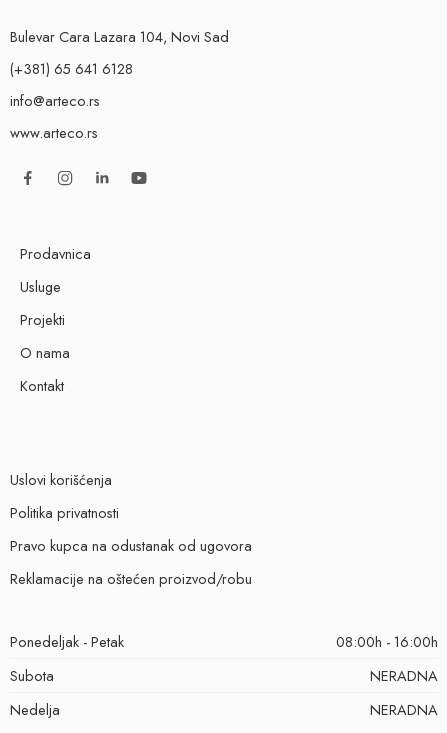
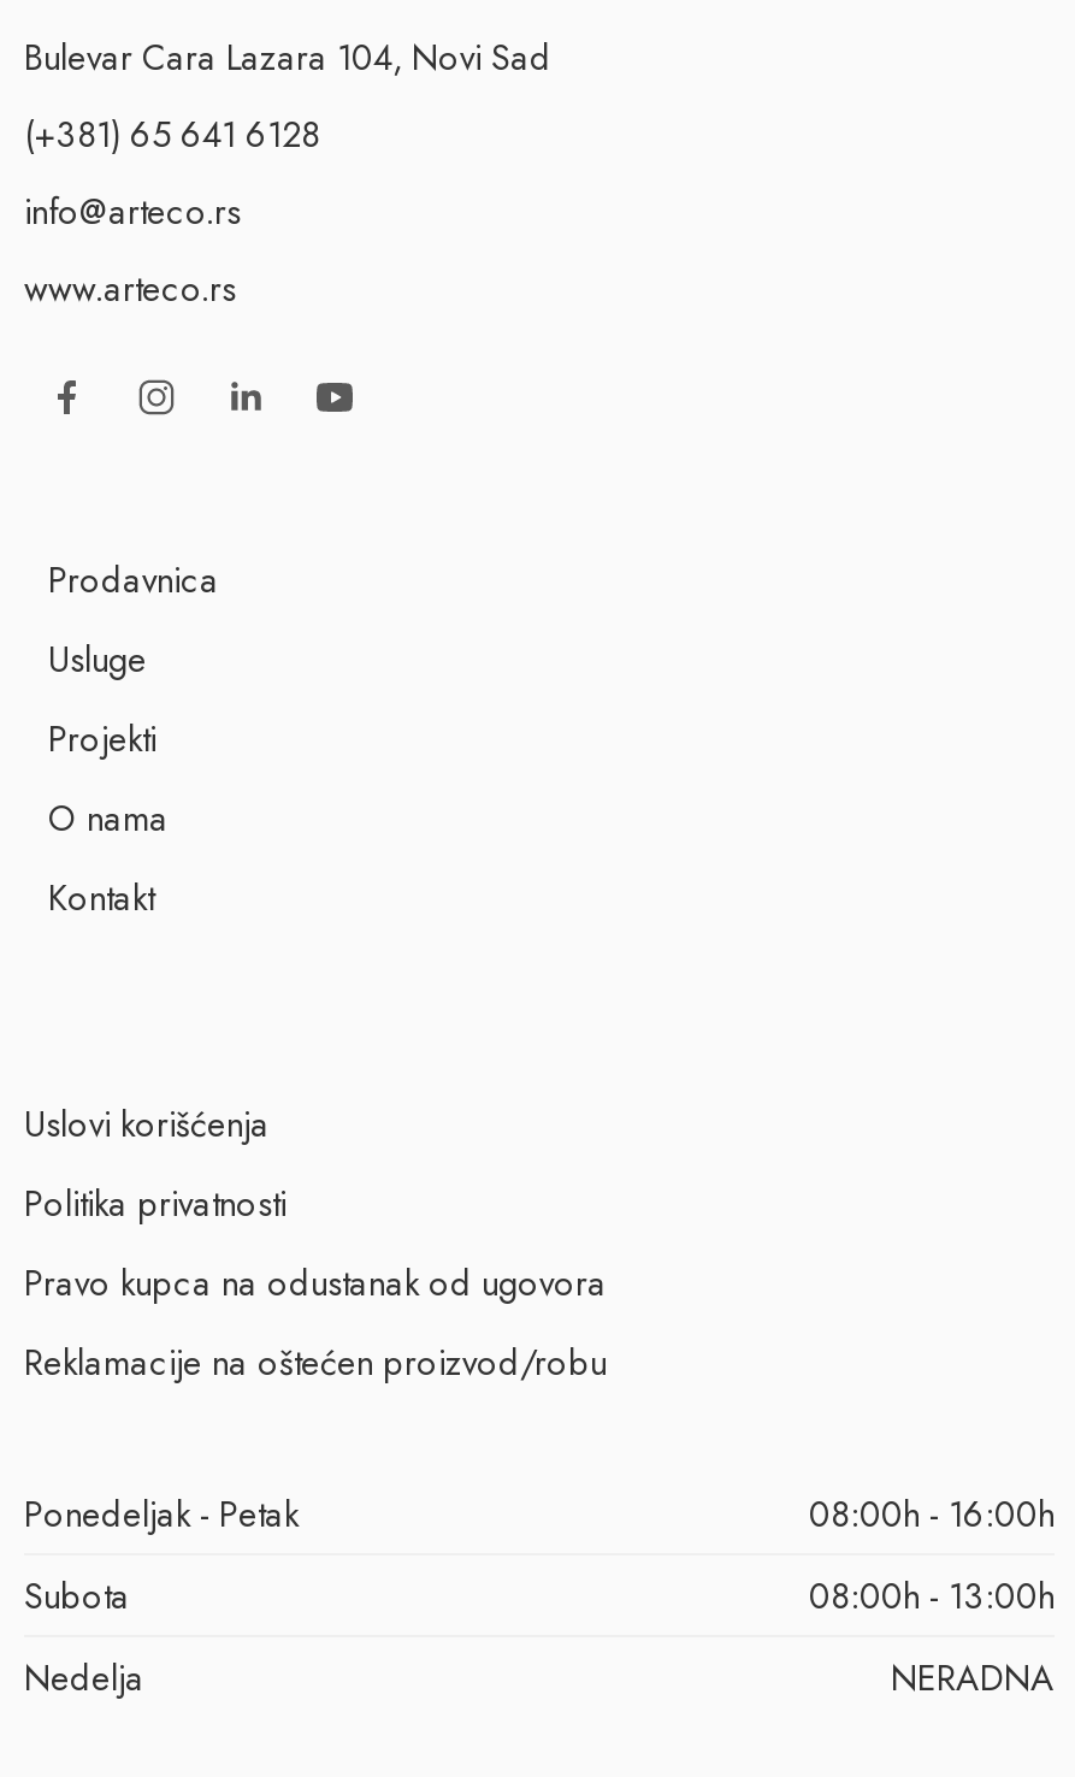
- NERADNA
+ 08:00h - 13:00h
